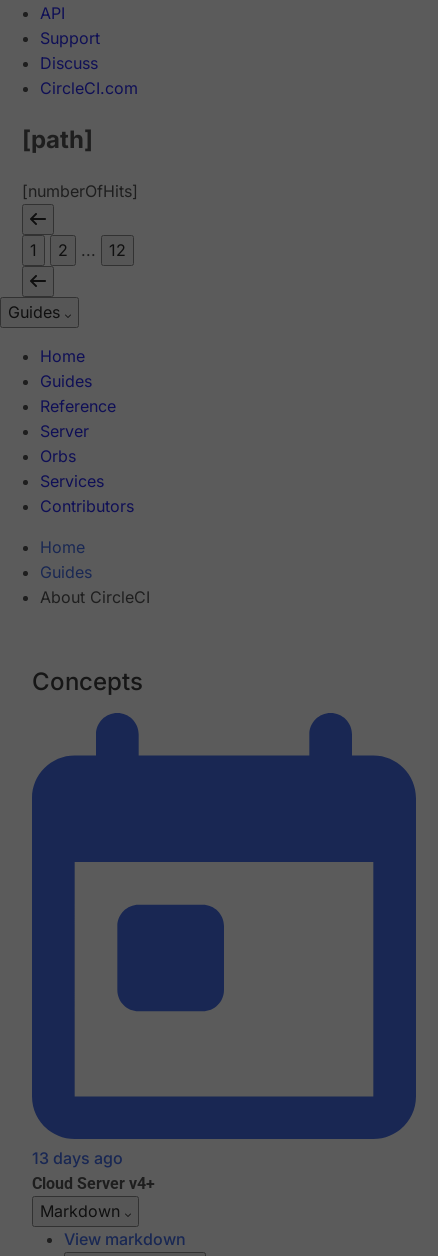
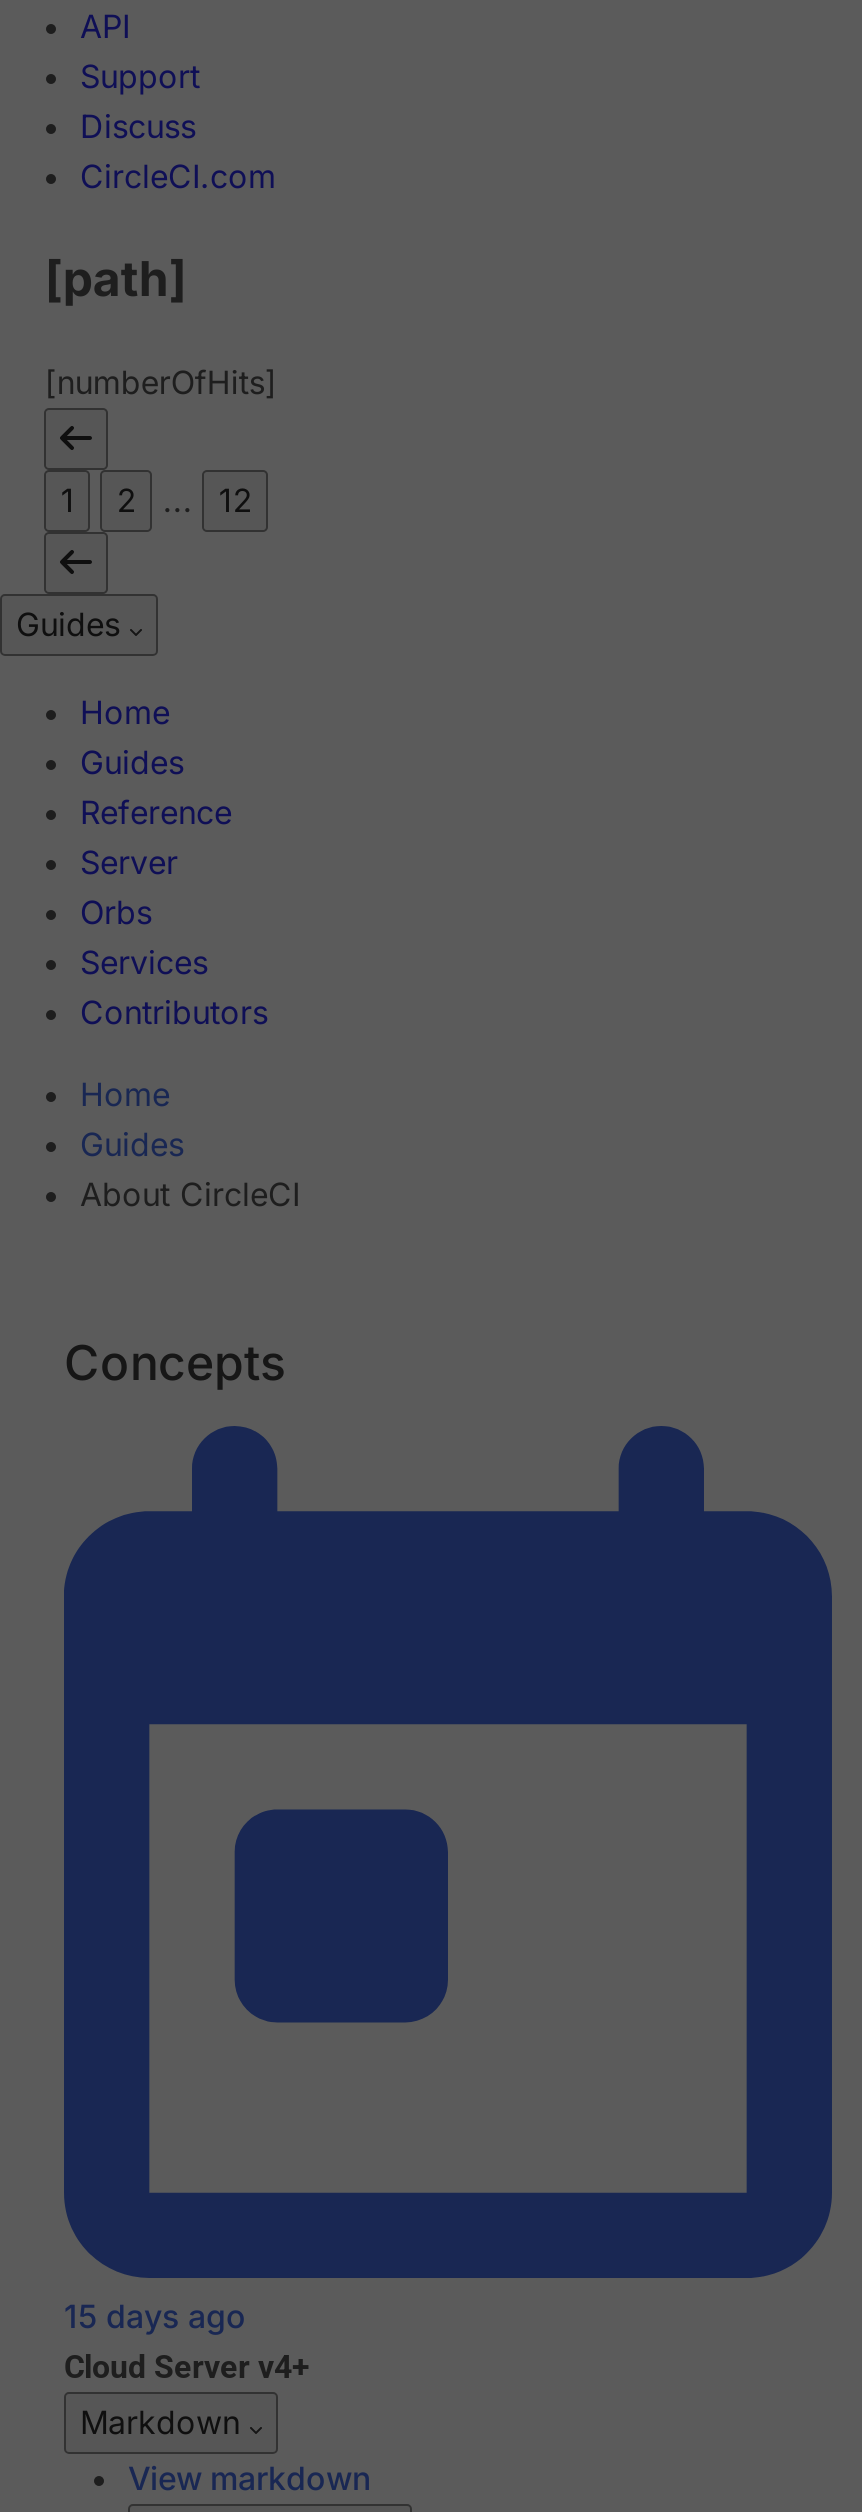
- 13 days ago
+ 15 days ago
